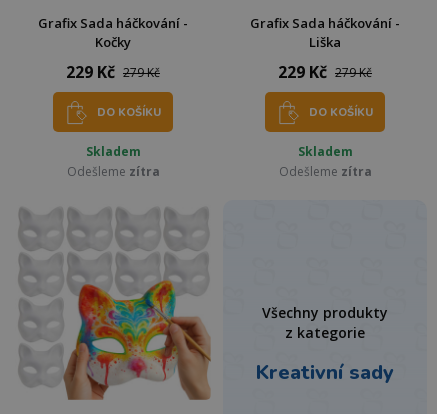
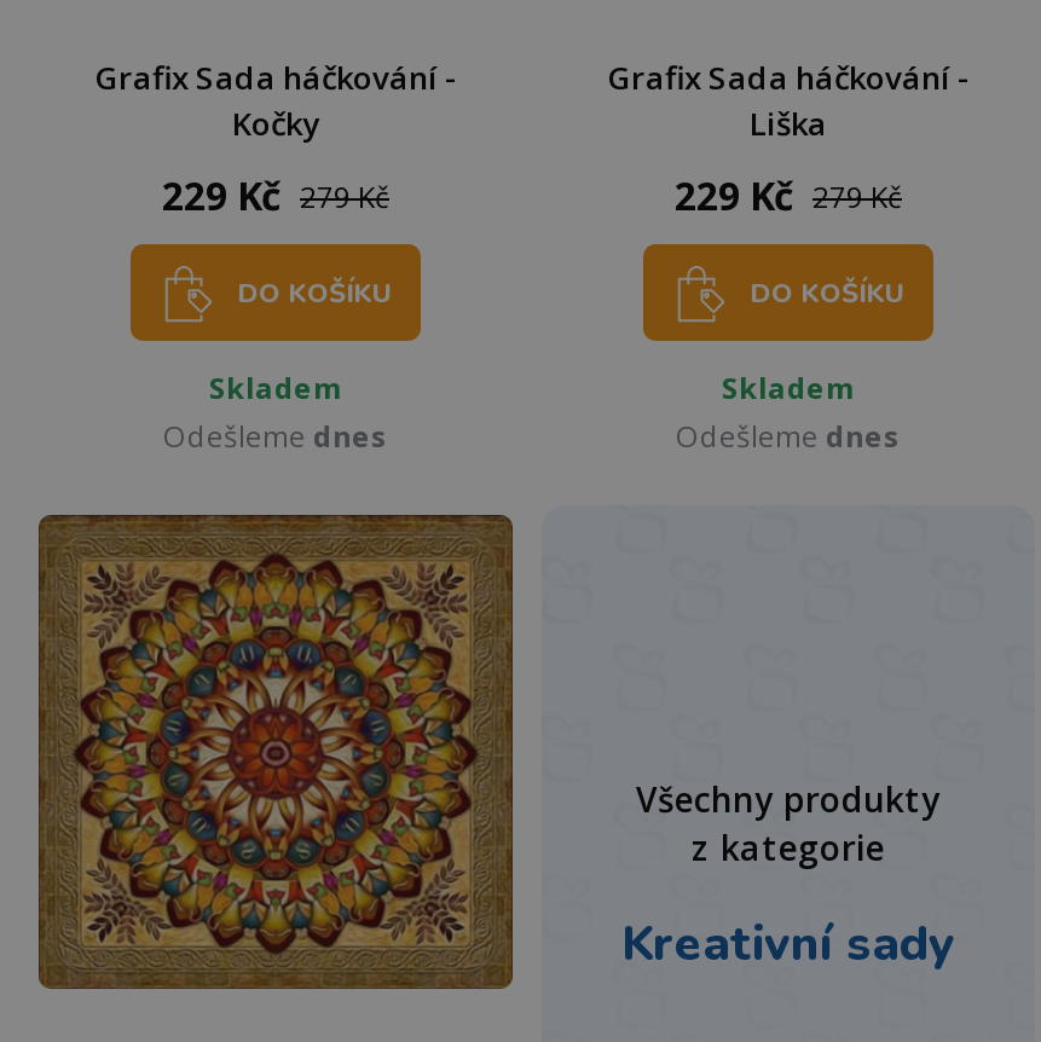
- Odešleme zítra
+ Odešleme dnes

- Odešleme zítra
+ Odešleme dnes

- [image]
+ [image]
